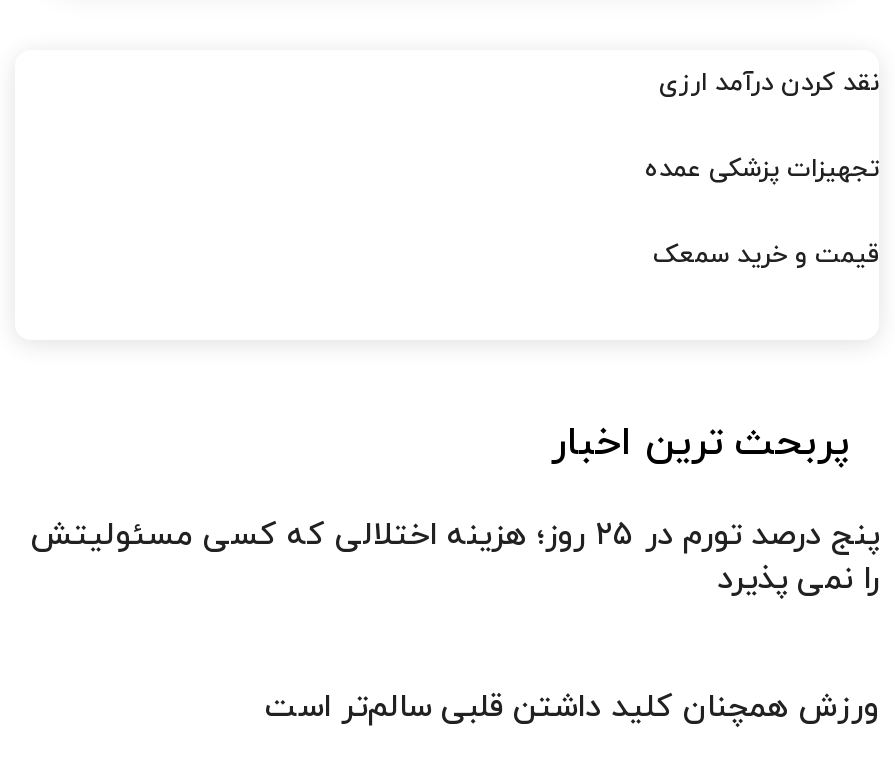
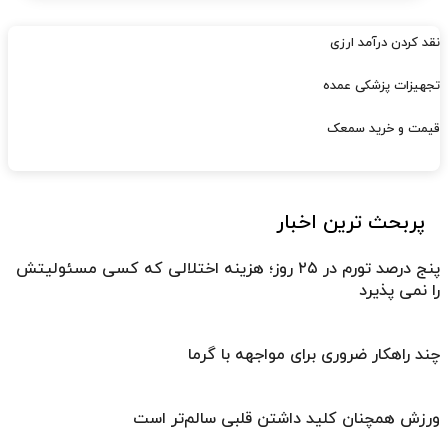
+ چند راهکار ضروری برای مواجهه با گرما
